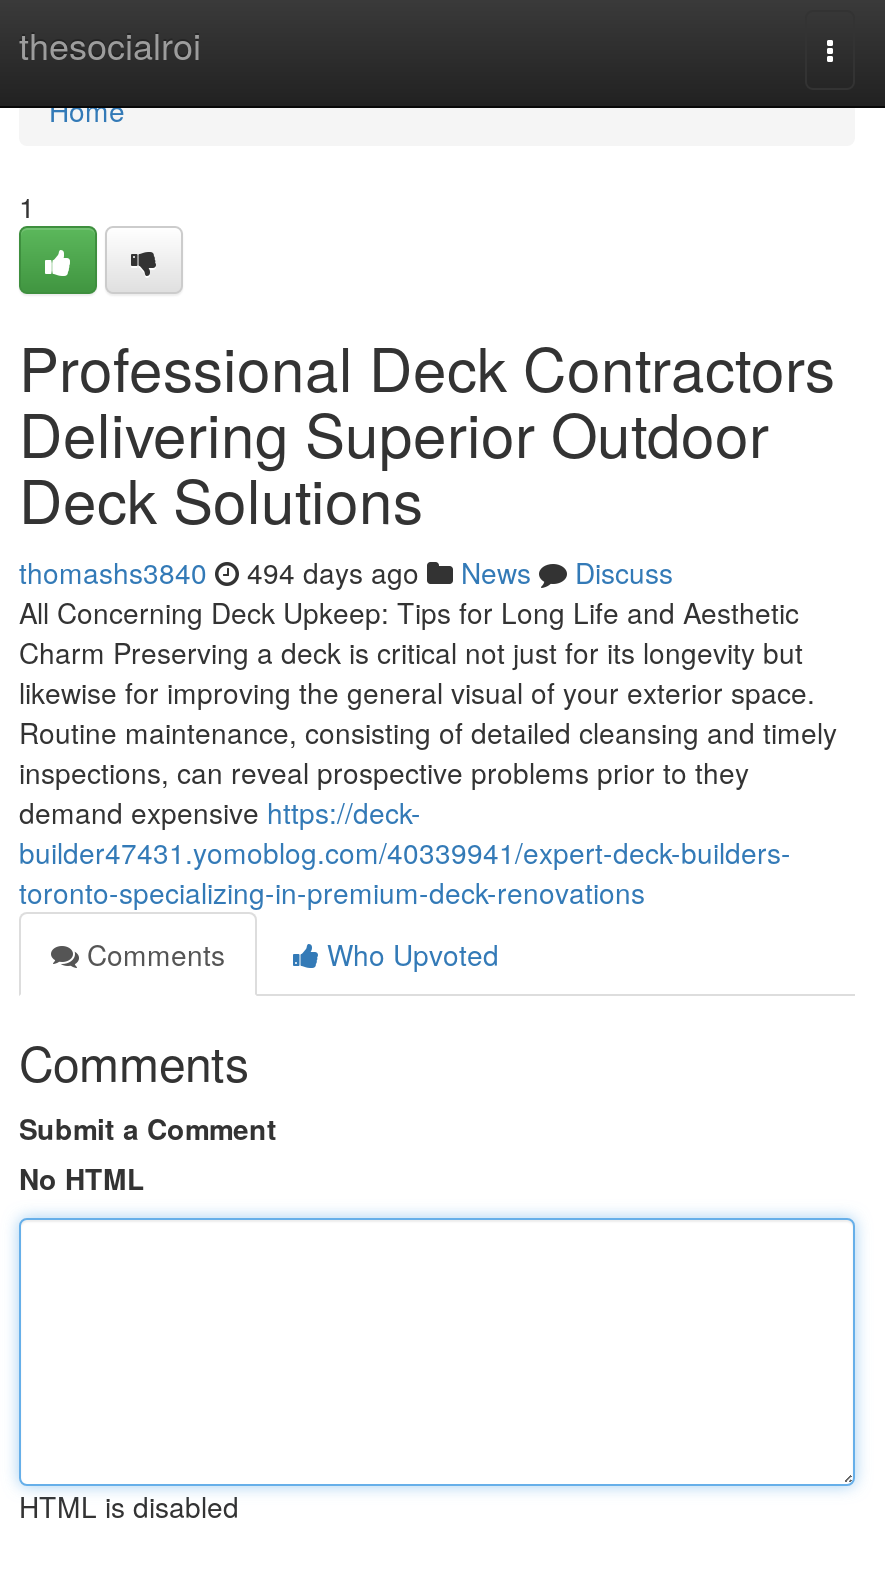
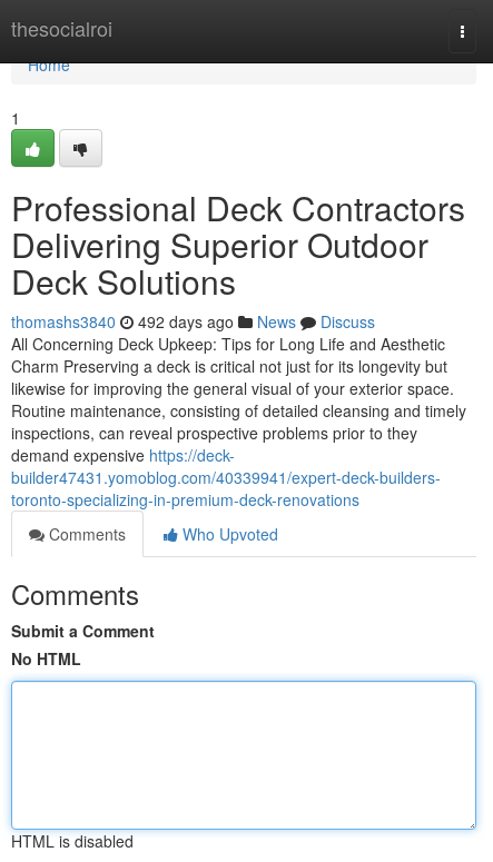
- thomashs3840 494 days ago News Discuss
+ thomashs3840 492 days ago News Discuss
